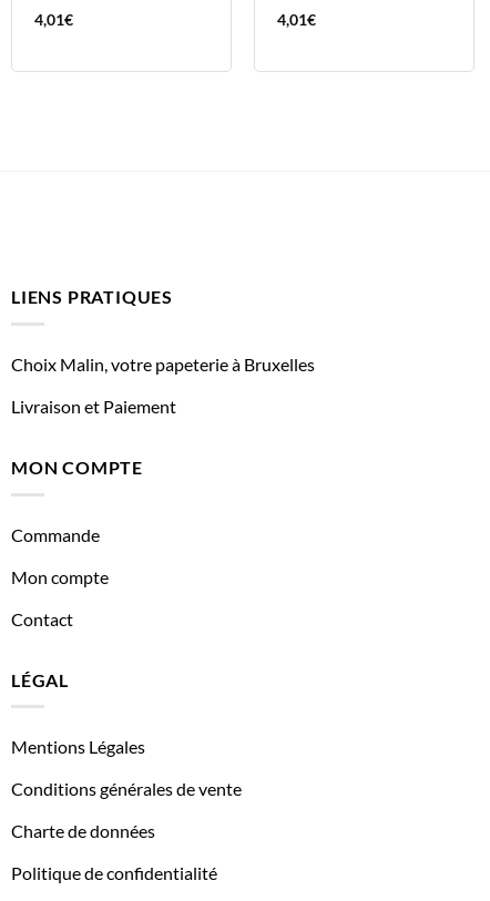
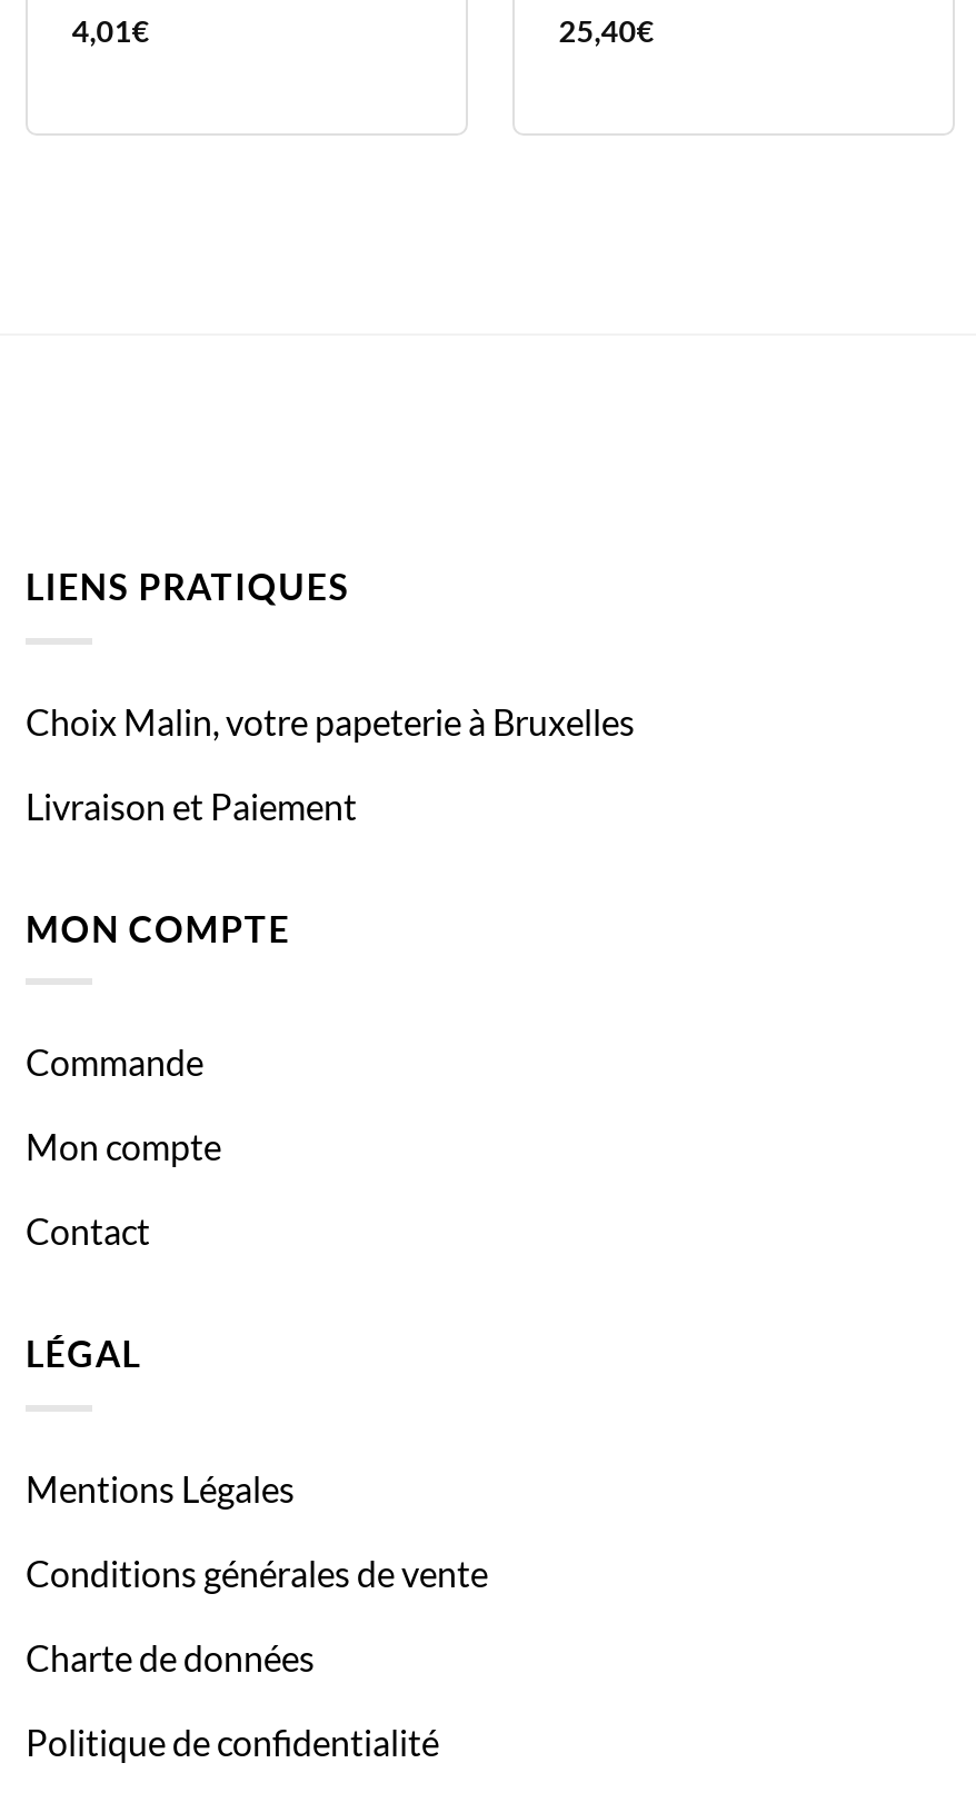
- 4,01€
+ 25,40€
